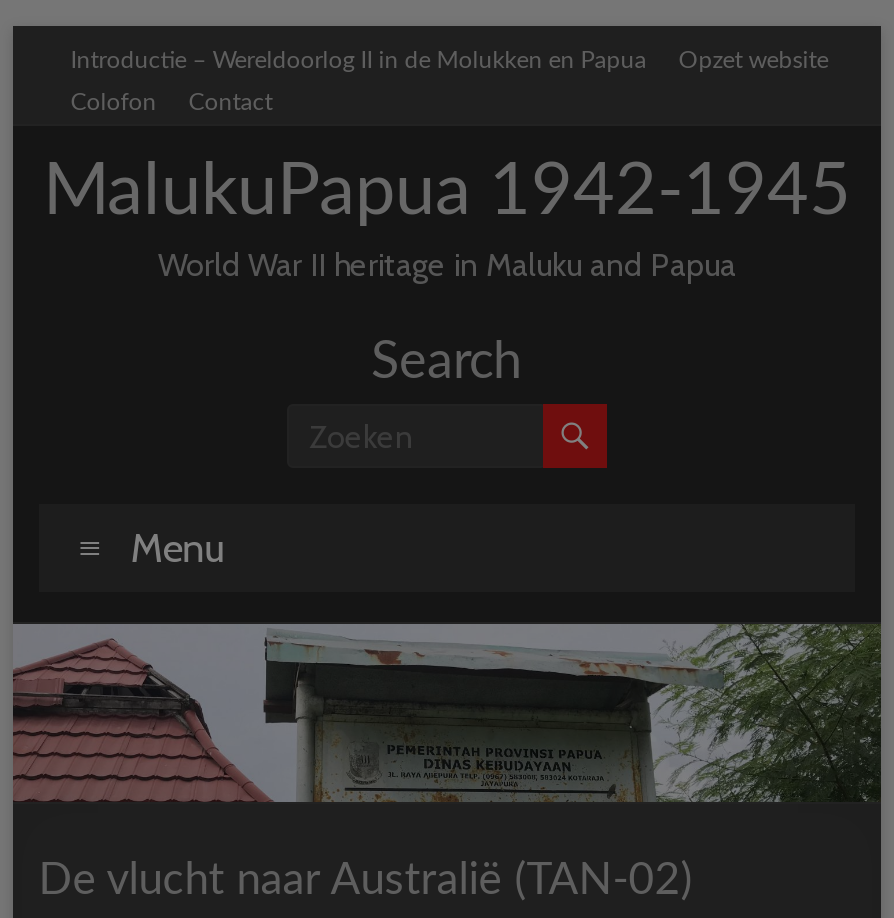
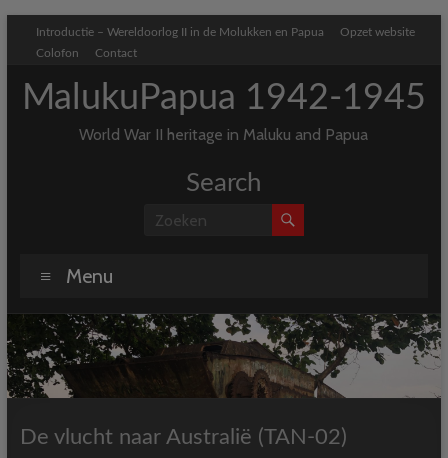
- [image]
+ [image]
